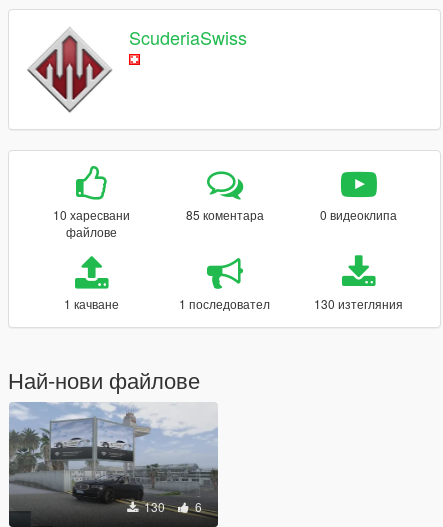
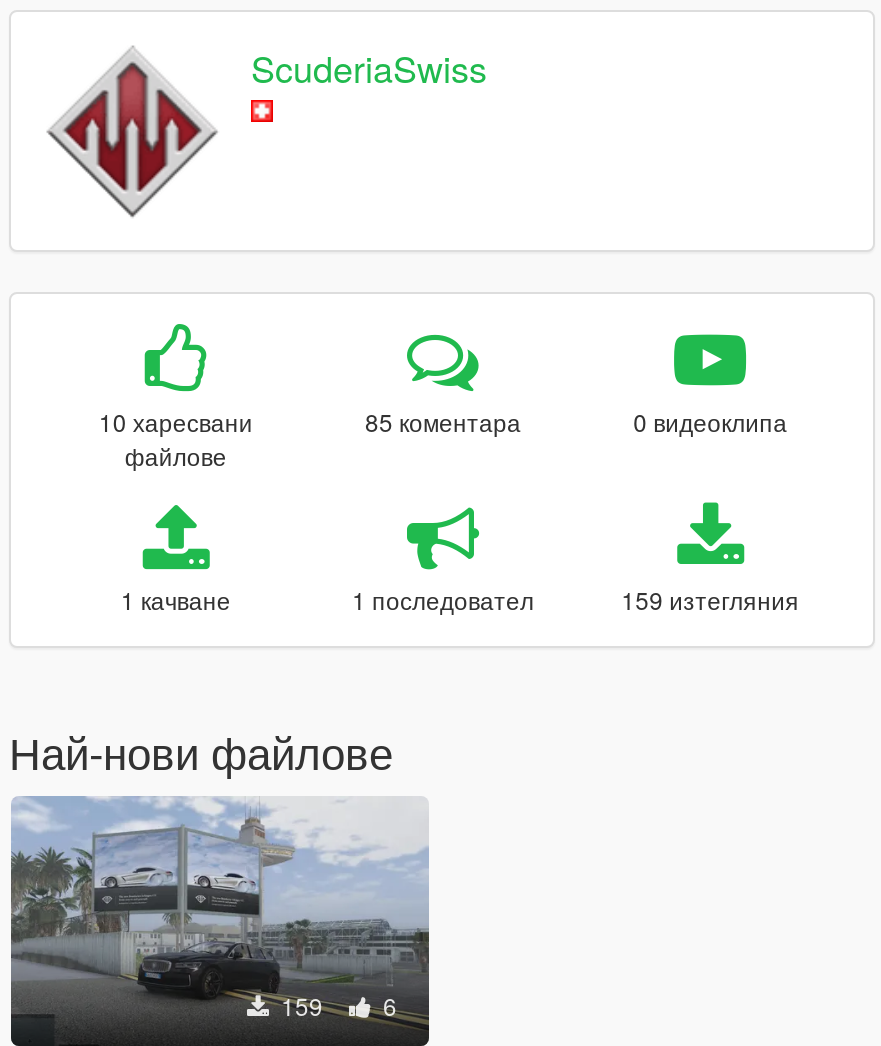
- 130 изтегляния
+ 159 изтегляния

- 130 6
+ 159 6
